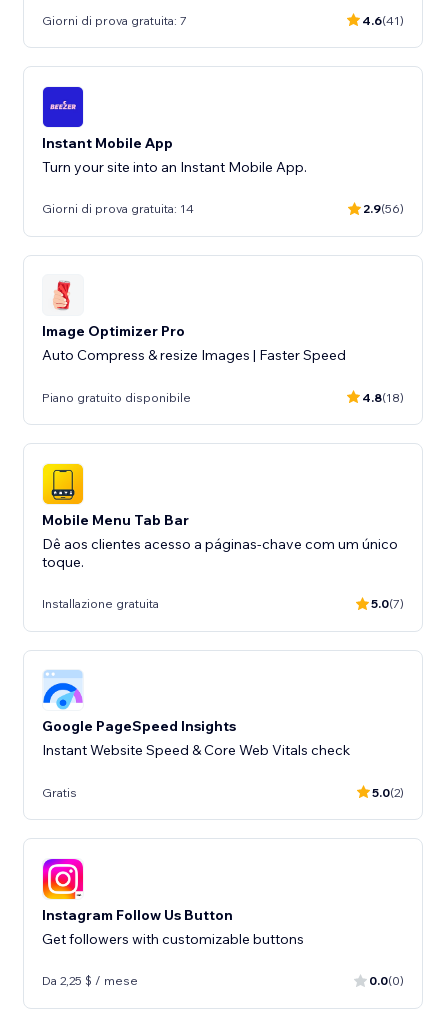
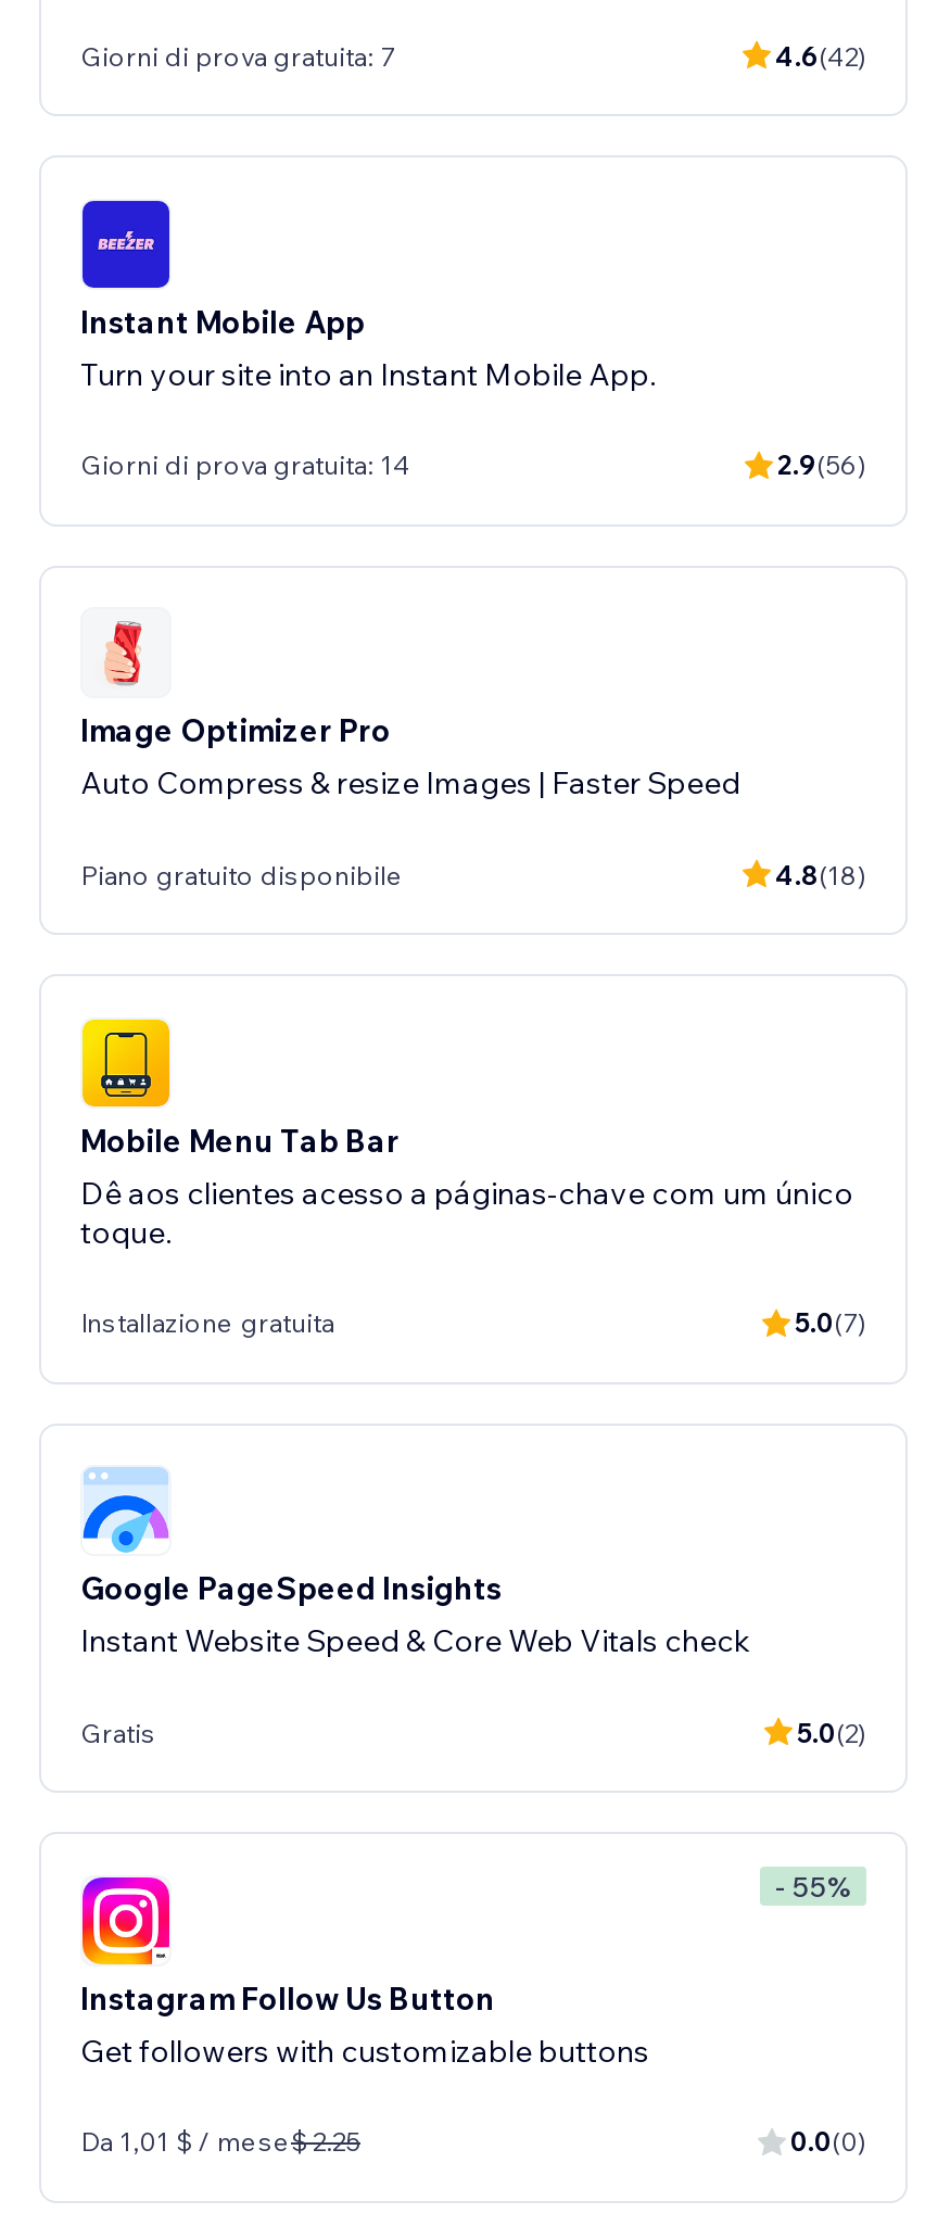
- 4.6(41)
+ 4.6(42)

+ - 55%

- Da 2,25 $ / mese
+ Da 1,01 $ / mese$ 2.25
